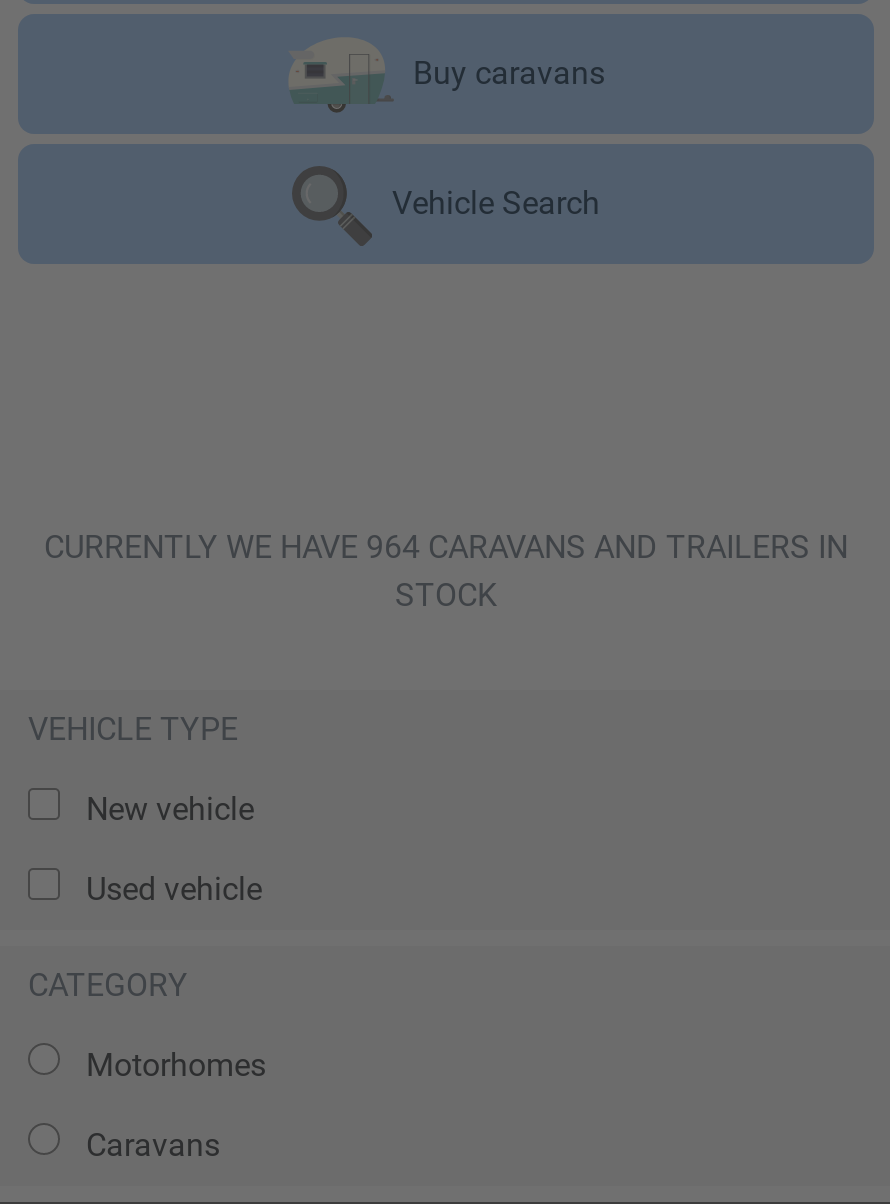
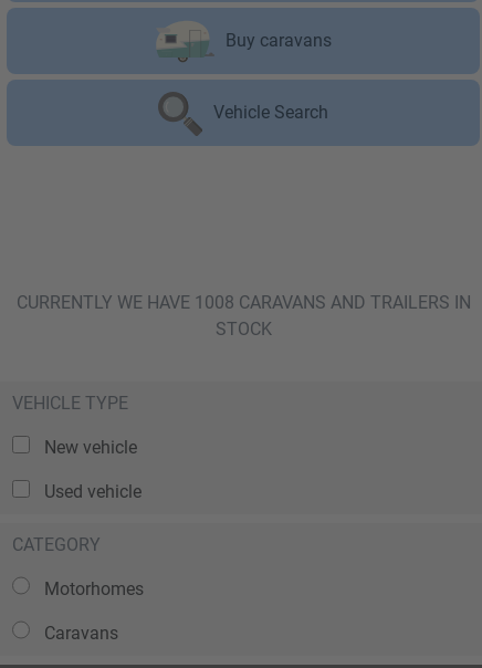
- CURRENTLY WE HAVE 964 CARAVANS AND TRAILERS IN
+ CURRENTLY WE HAVE 1008 CARAVANS AND TRAILERS IN
